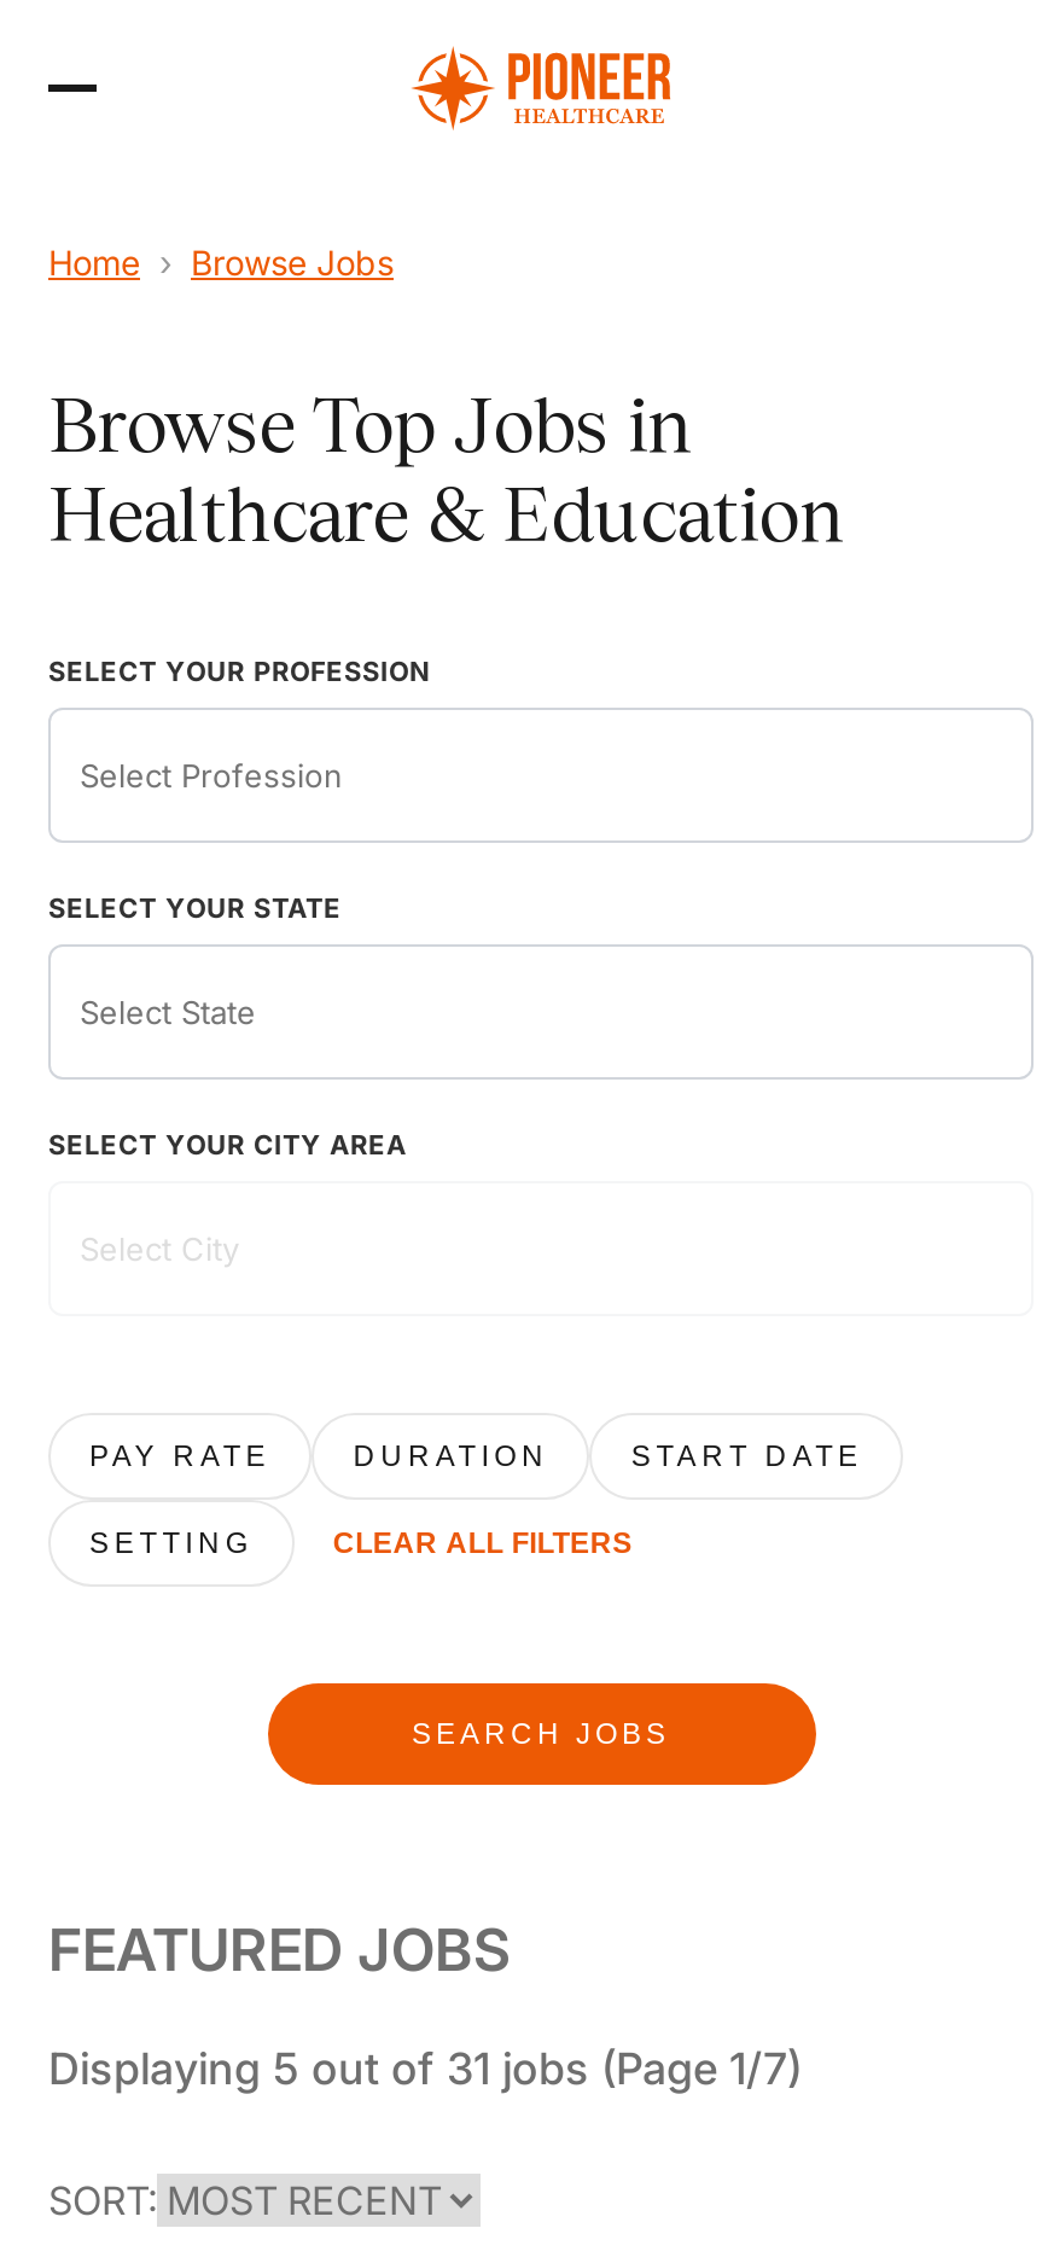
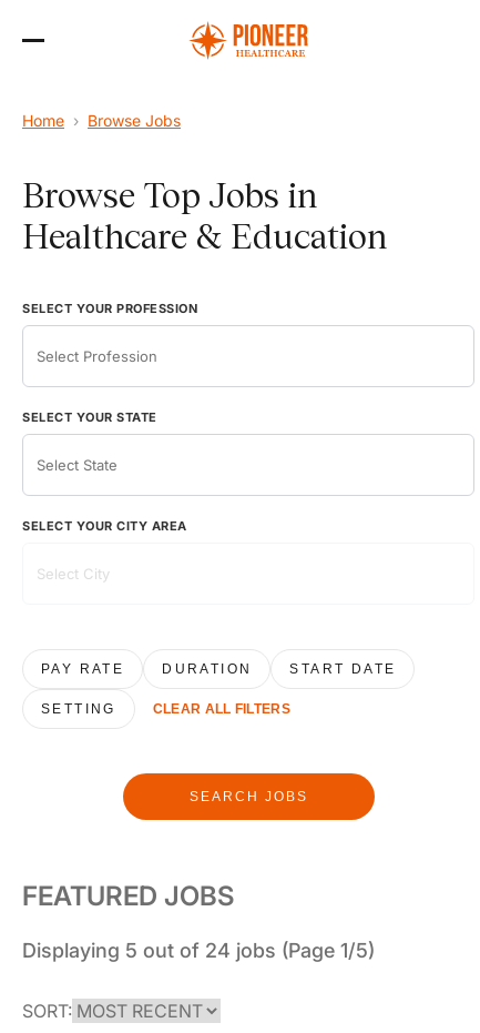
- Displaying 5 out of 31 jobs (Page 1/7)
+ Displaying 5 out of 24 jobs (Page 1/5)
